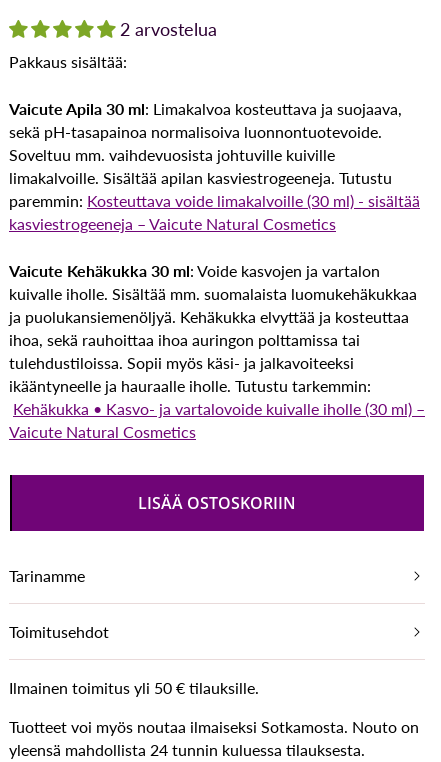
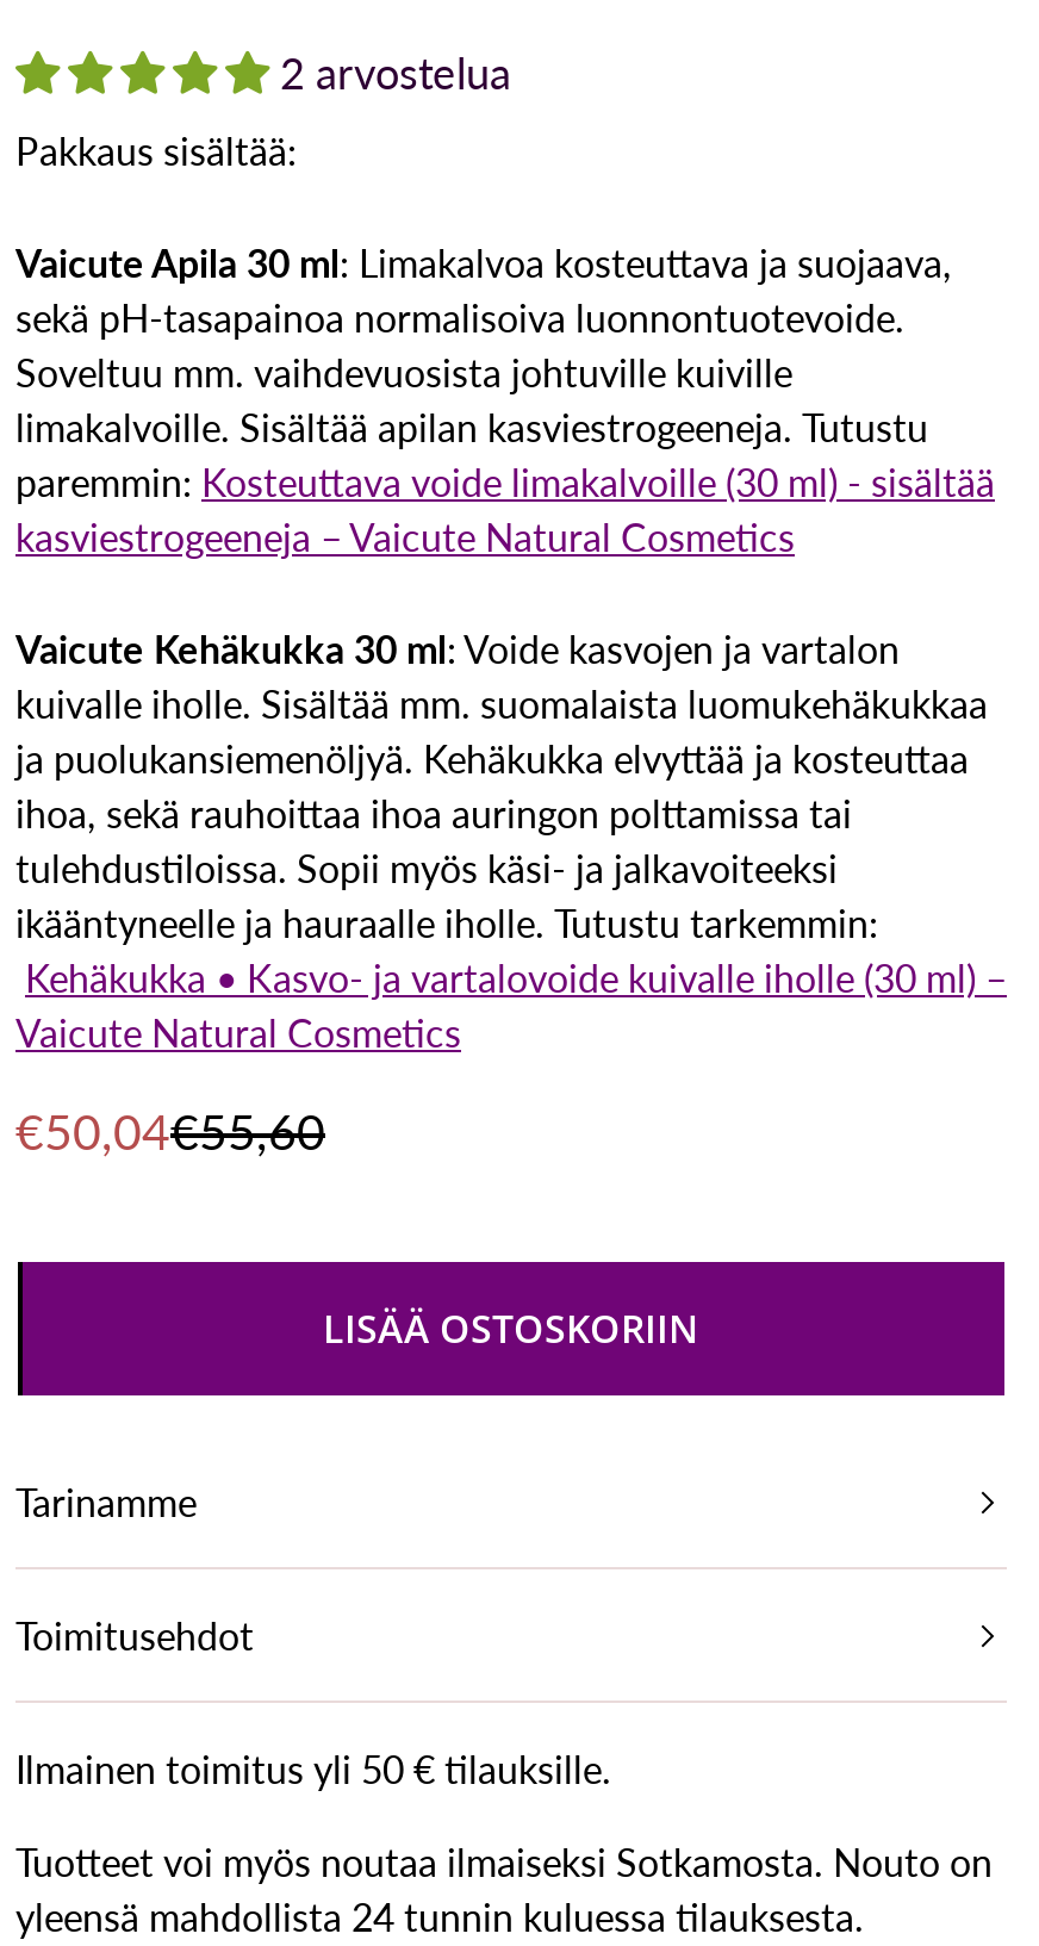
+ €50,04€55,60
